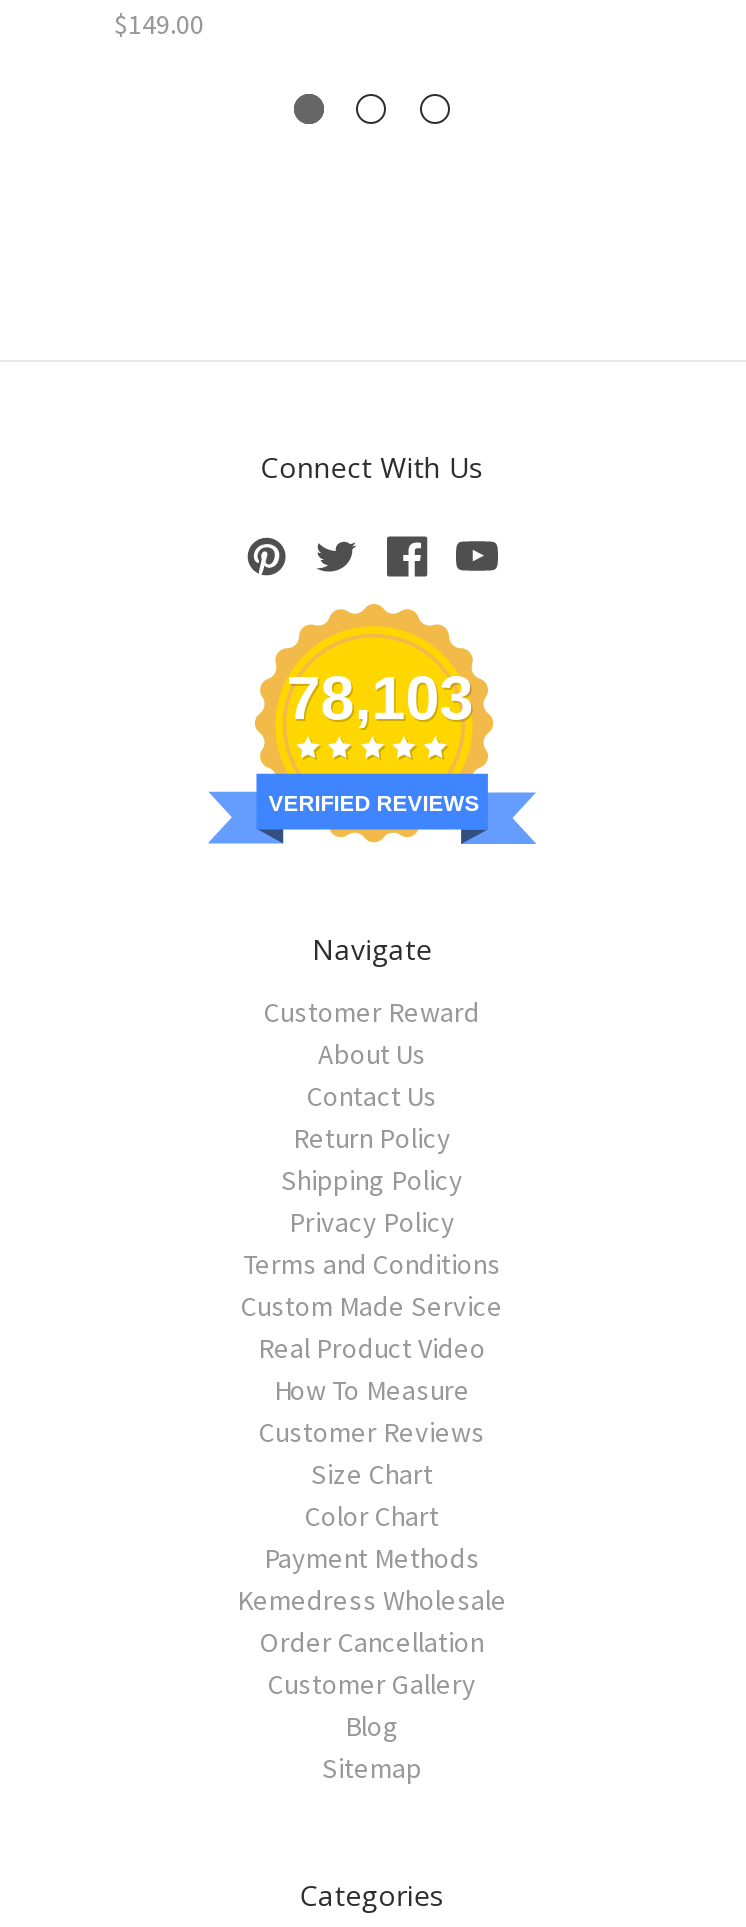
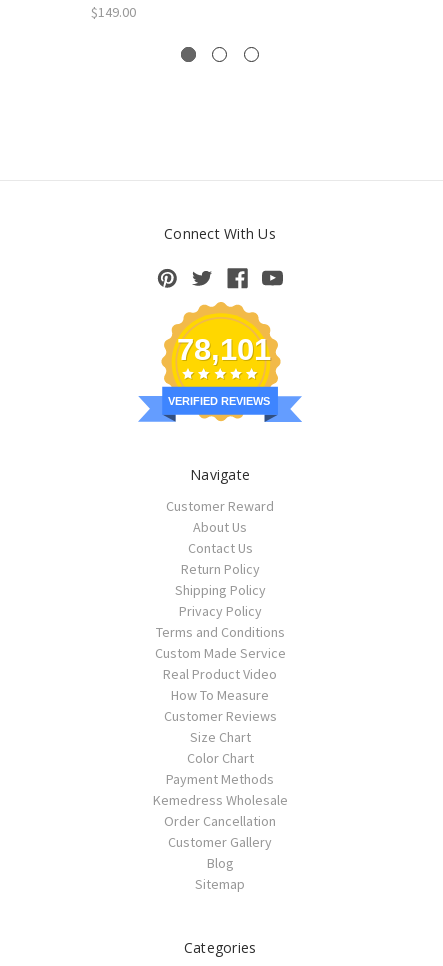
- 78,103
+ 78,101
